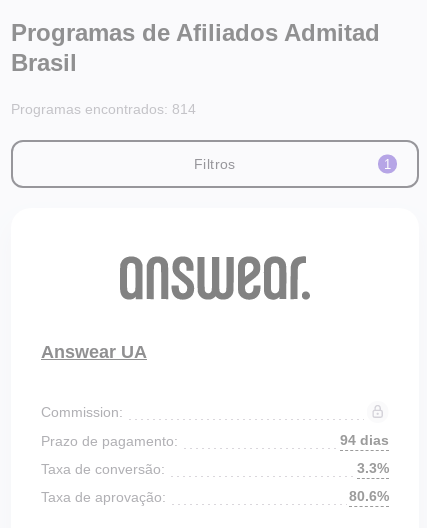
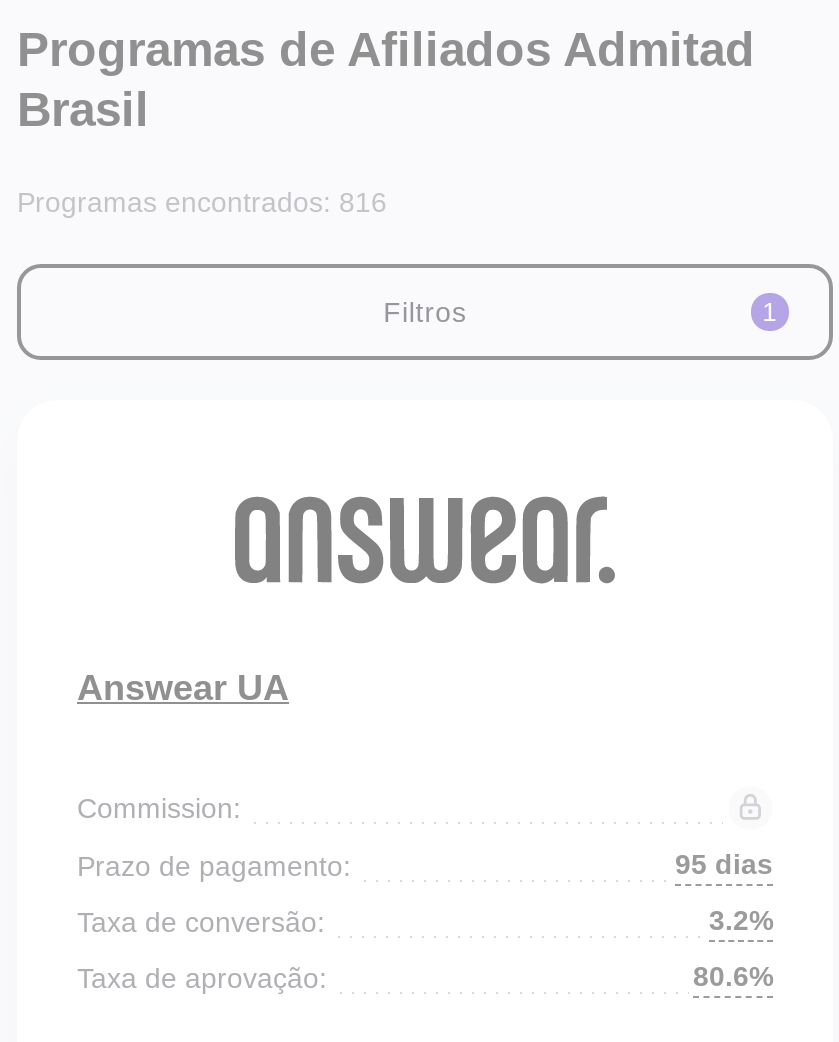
- Programas encontrados: 814
+ Programas encontrados: 816

- 94 dias
+ 95 dias

- 3.3%
+ 3.2%
